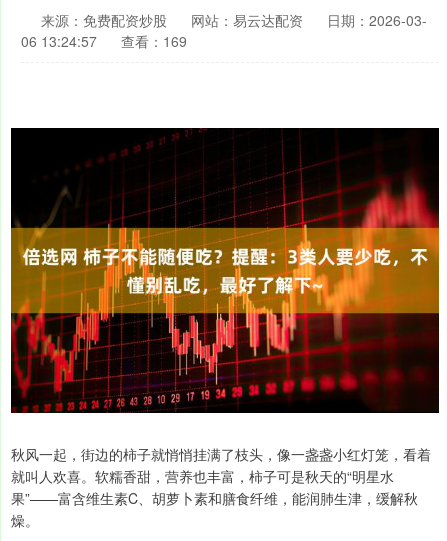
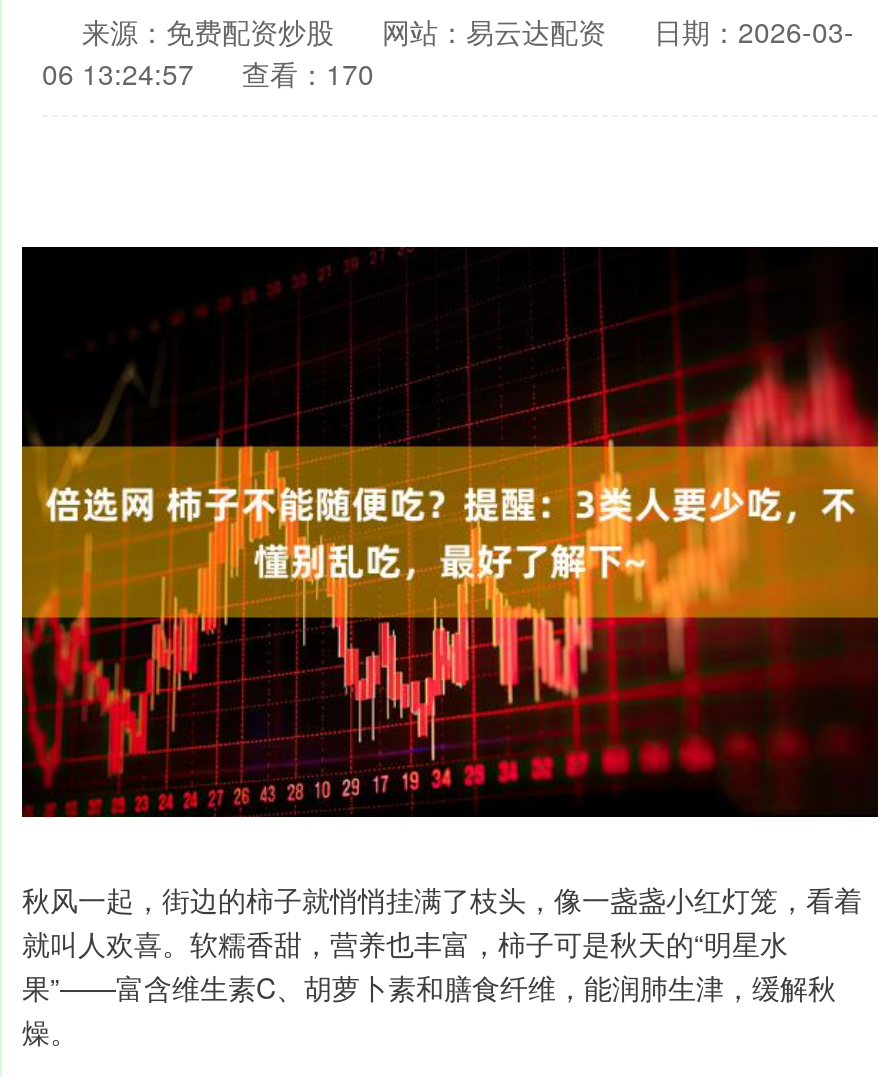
- 06 13:24:57 查看：169
+ 06 13:24:57 查看：170
